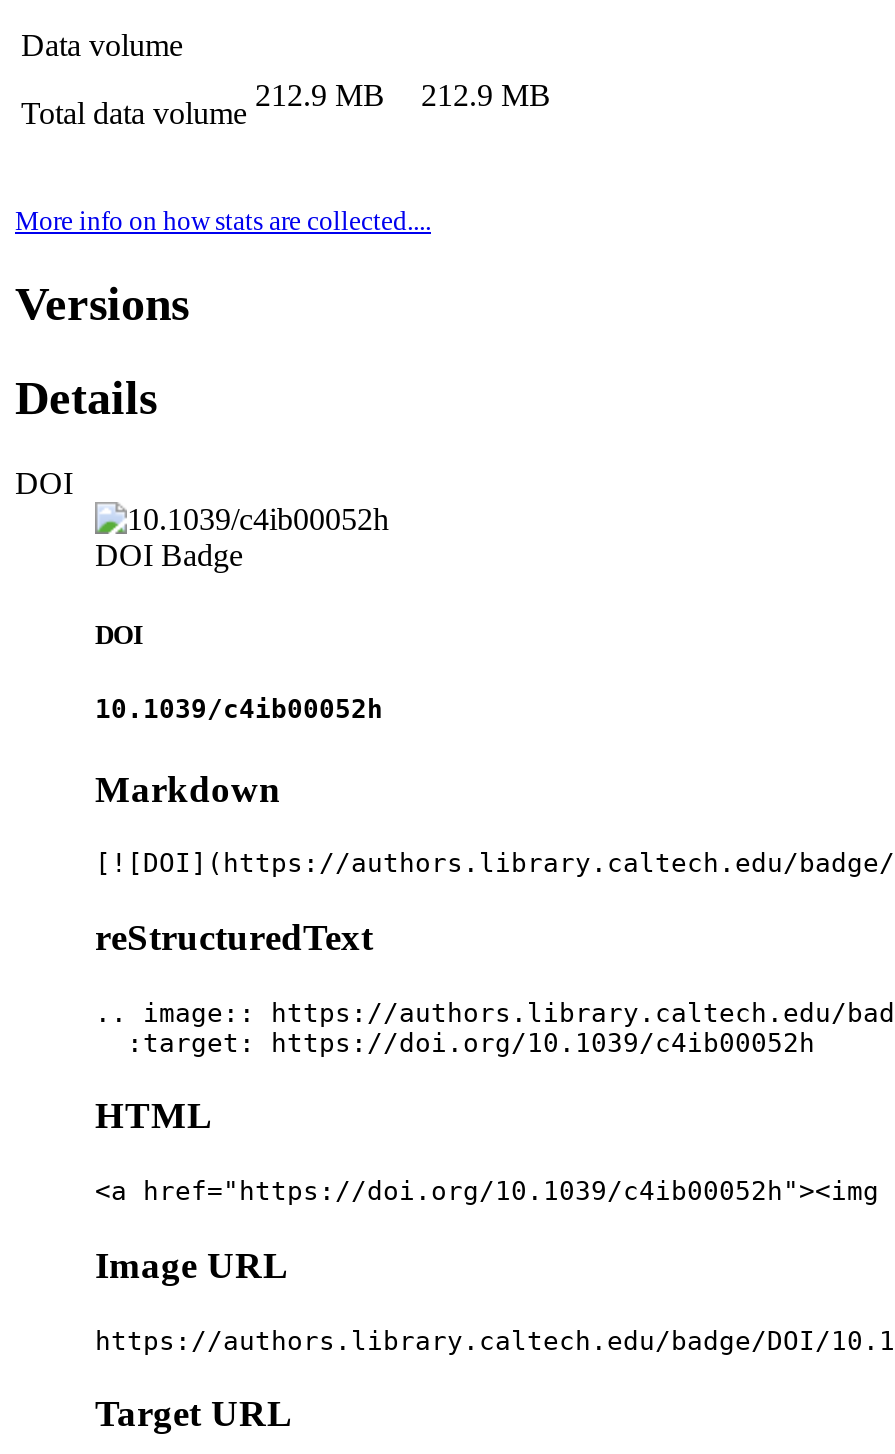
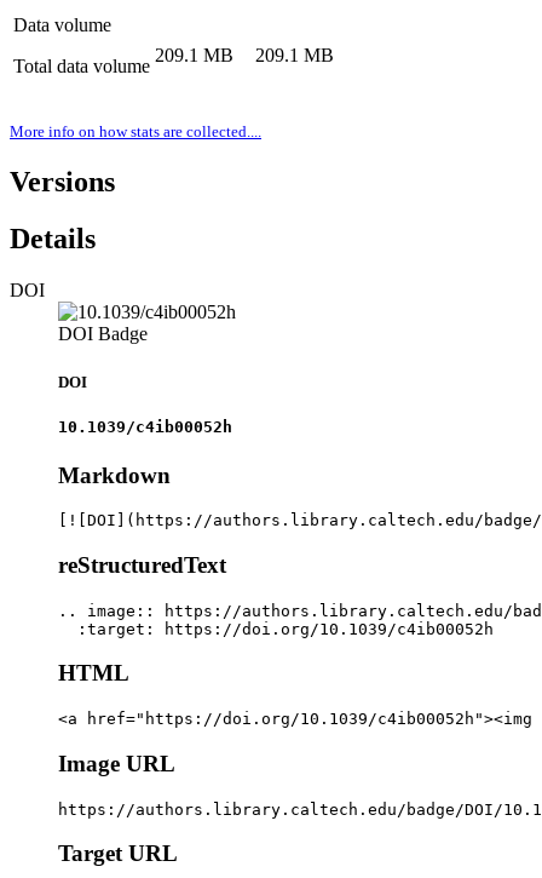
- 212.9 MB
+ 209.1 MB

- 212.9 MB
+ 209.1 MB
